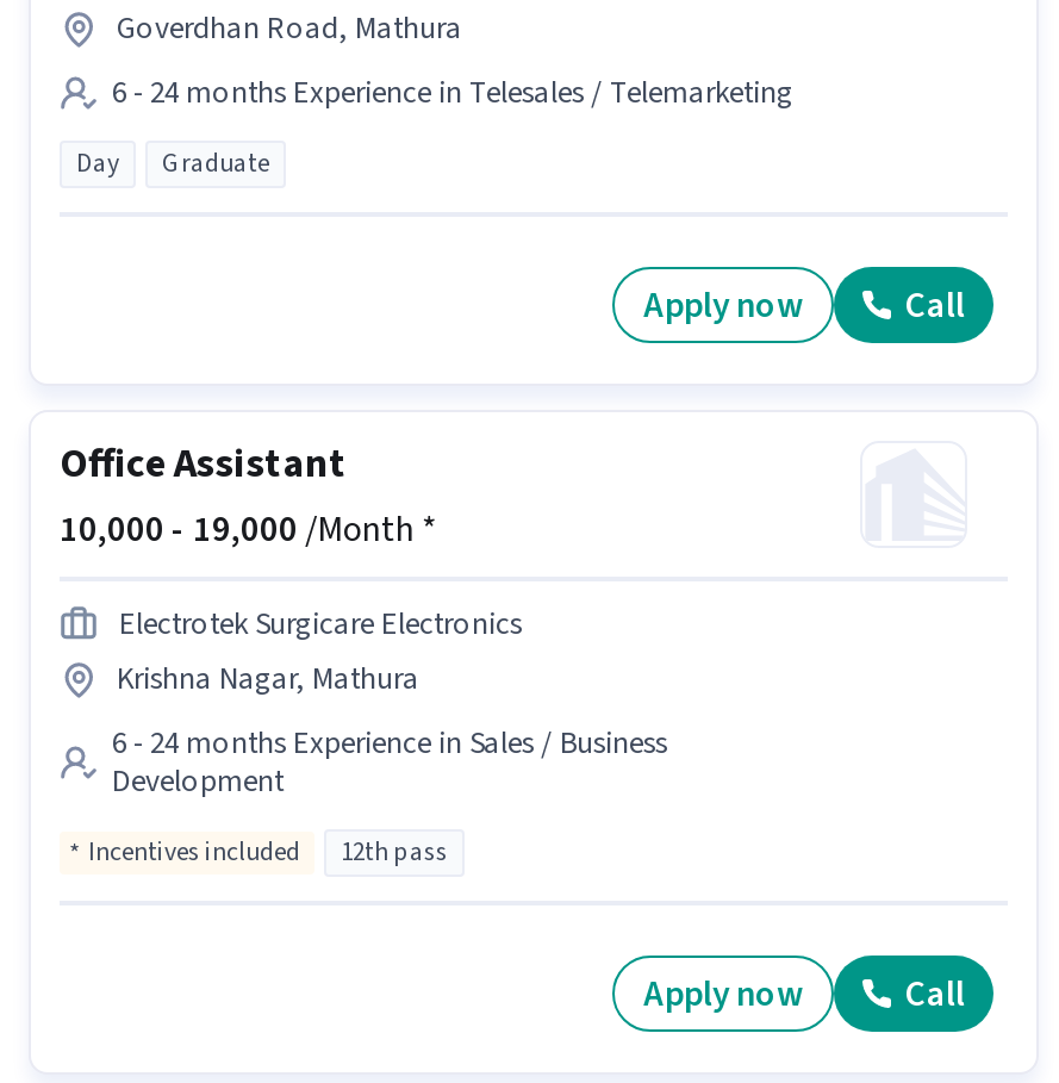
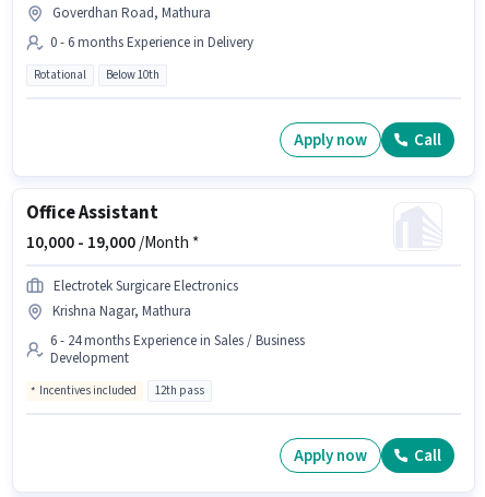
- 6 - 24 months Experience in Telesales / Telemarketing
+ 0 - 6 months Experience in Delivery

- Day
- Graduate
+ Rotational
+ Below 10th
